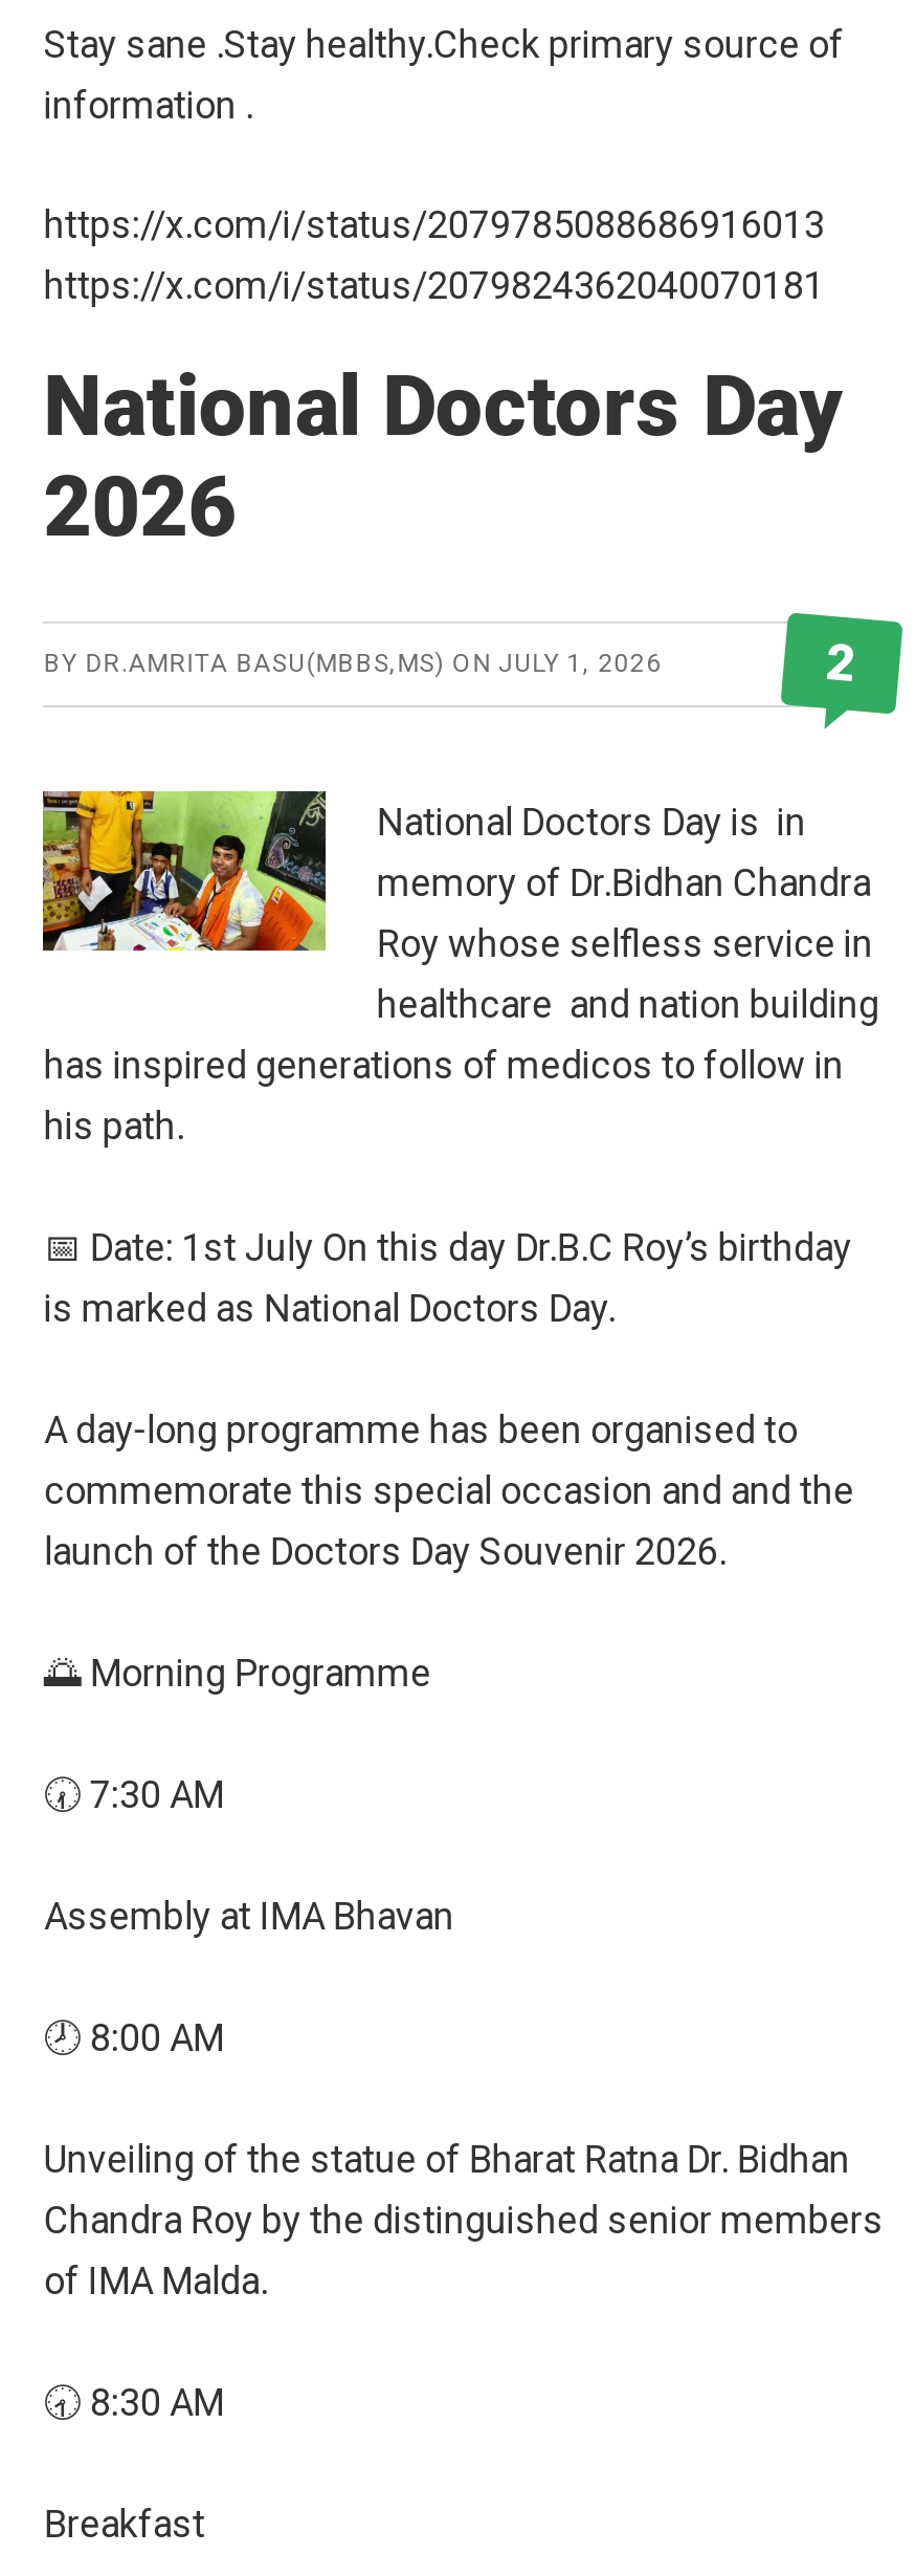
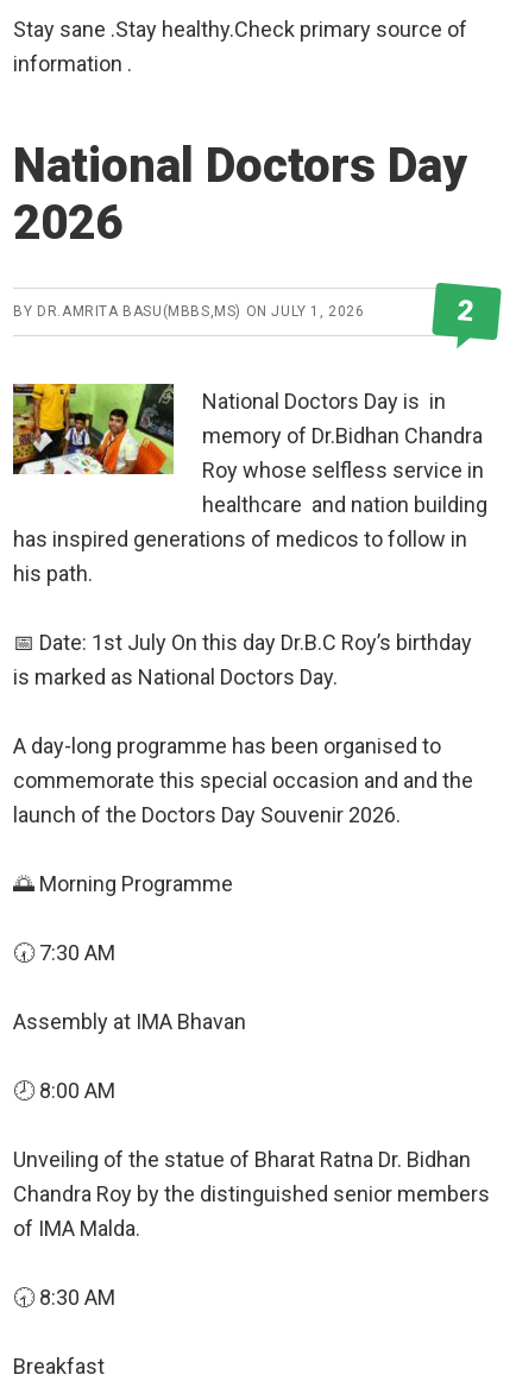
- https://x.com/i/status/2079785088686916013
- https://x.com/i/status/2079824362040070181
